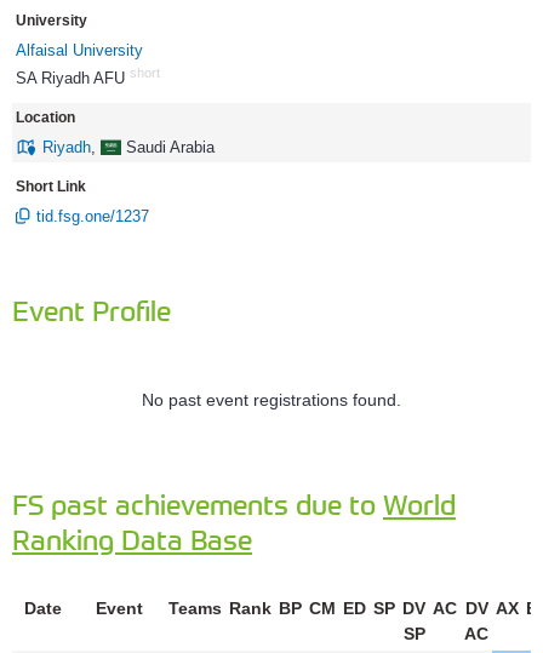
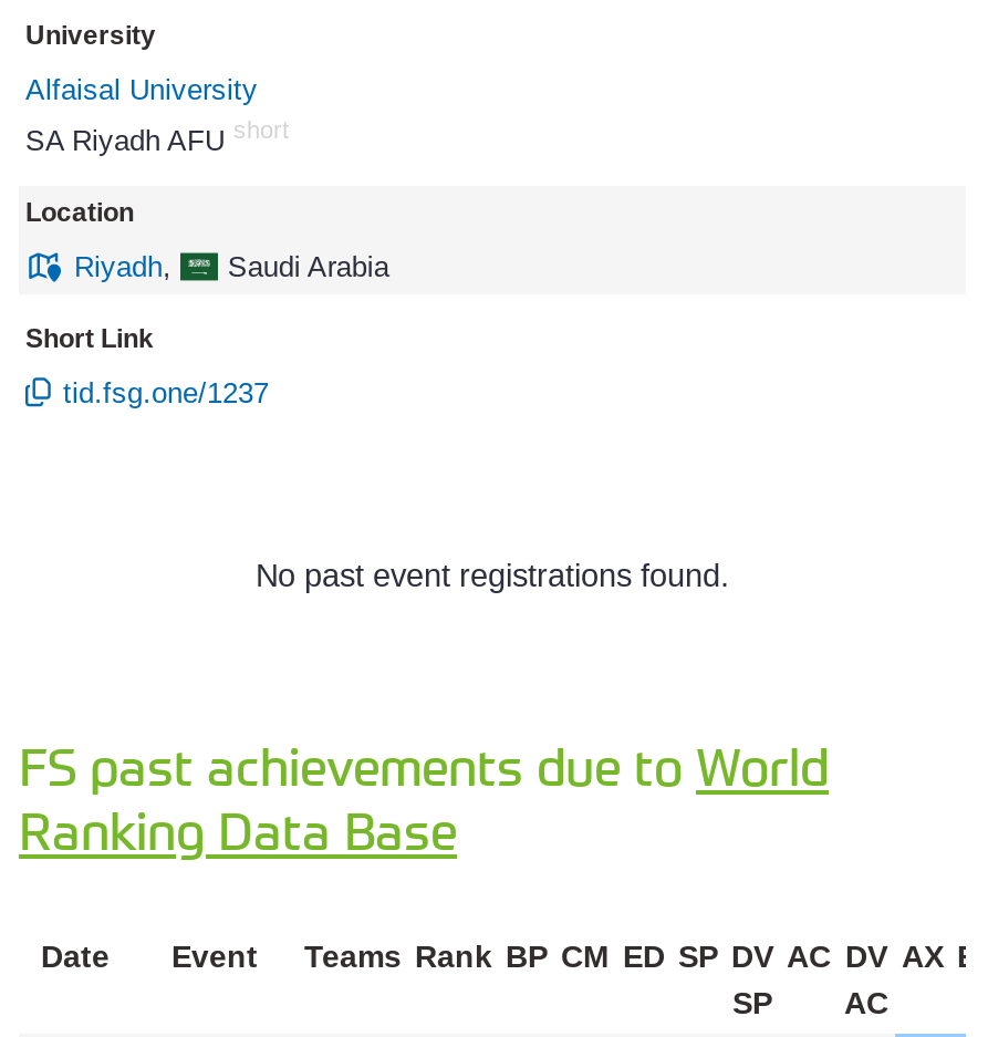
- Event Profile
